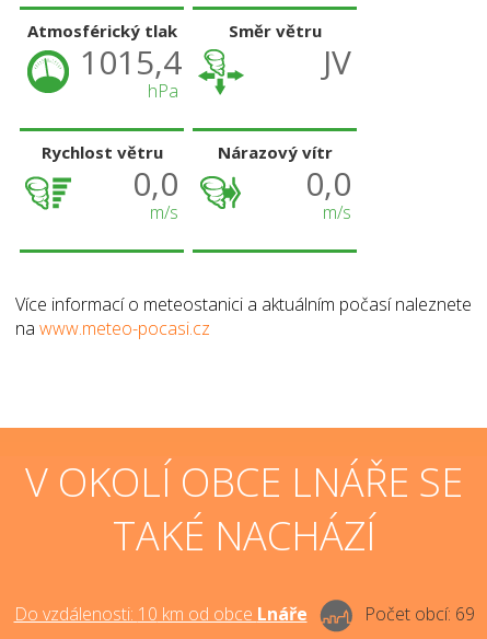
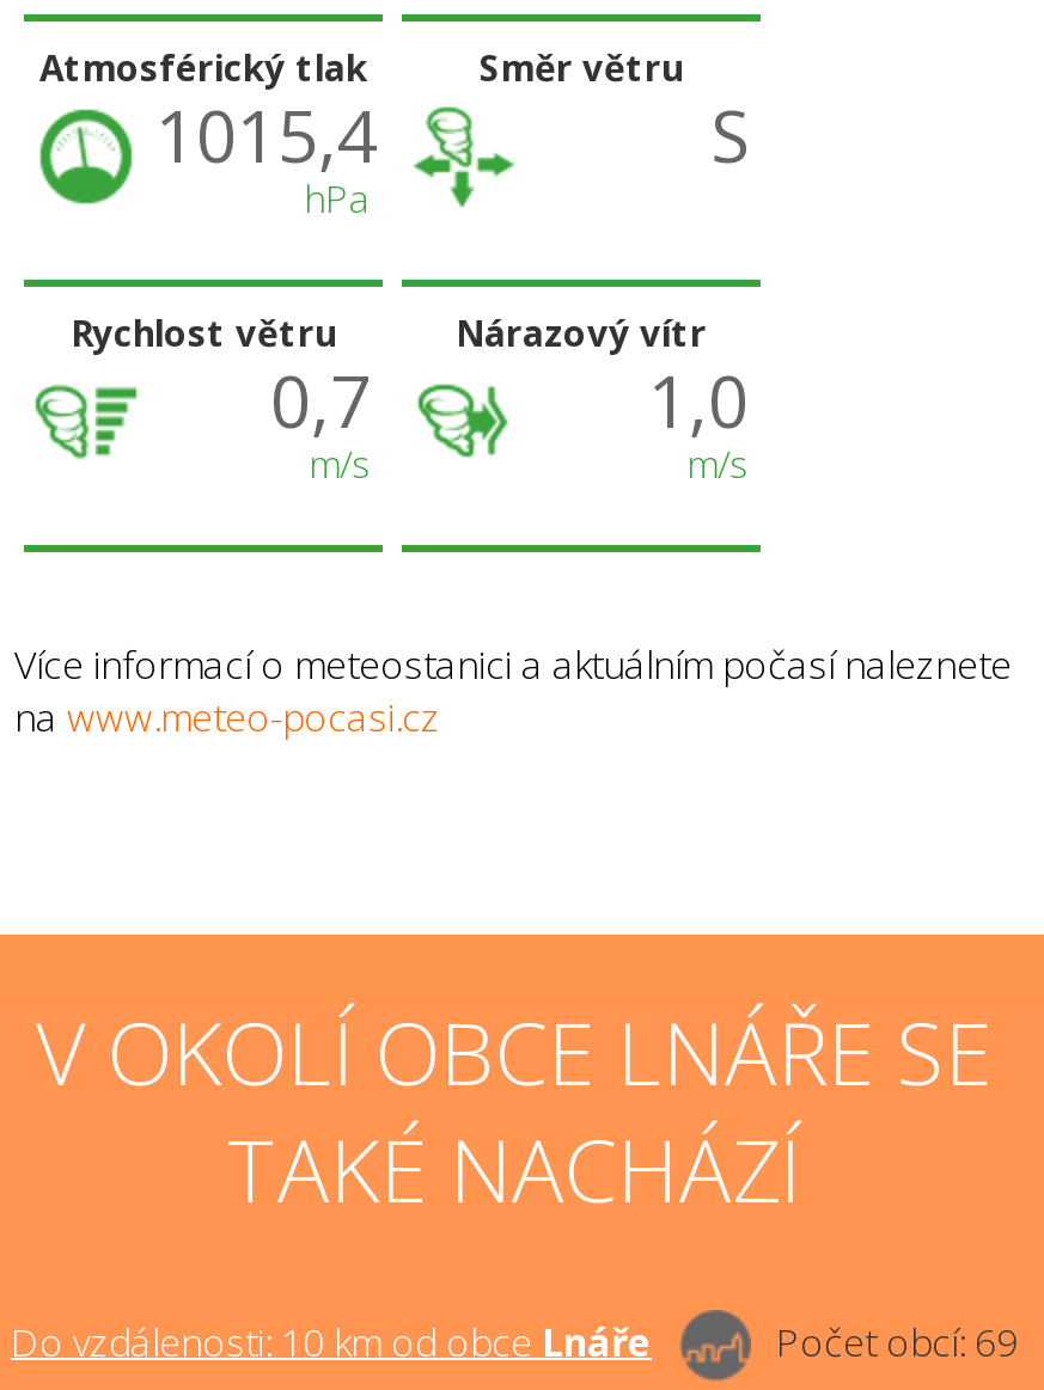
- JV
+ S

- 0,0
+ 0,7

- 0,0
+ 1,0
